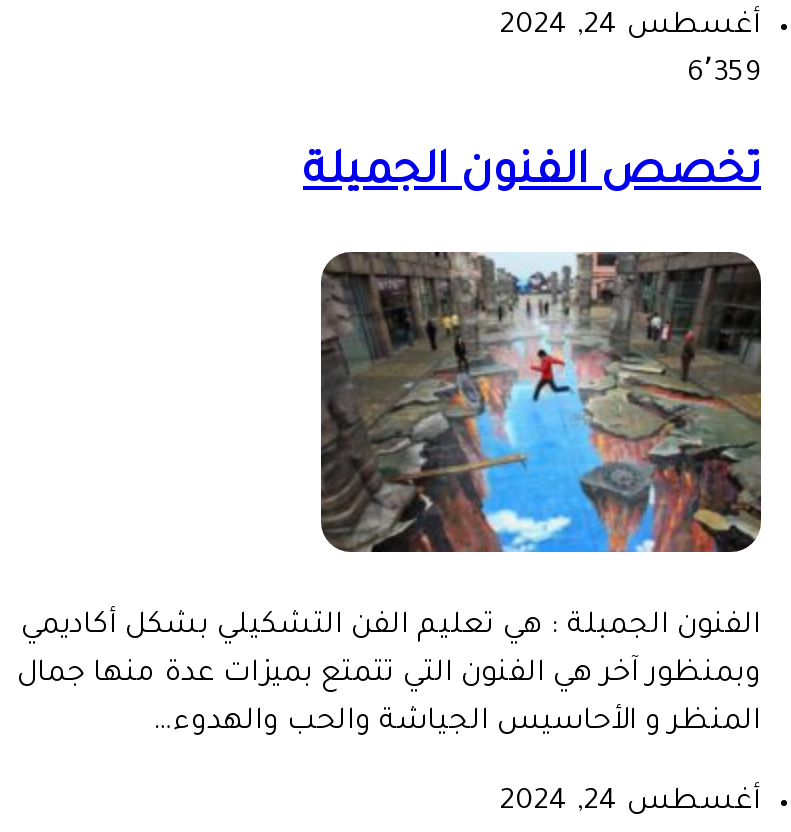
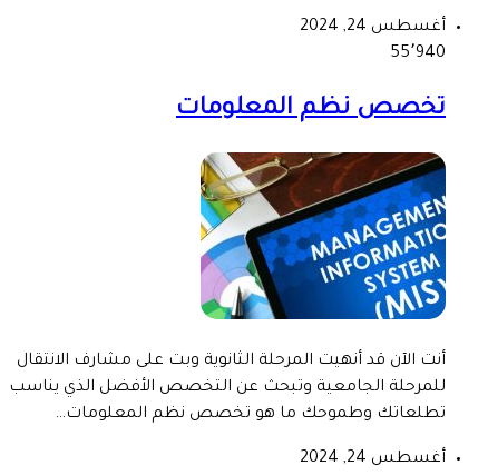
- 6٬359
+ 55٬940

- تخصص الفنون الجميلة
+ تخصص نظم المعلومات

- [image]
- الفنون الجمبلة : هي تعليم الفن التشكيلي بشكل أكاديمي
+ [image]
+ أنت الآن قد أنهيت المرحلة الثانوية وبت على مشارف الانتقال

- وبمنظور آخر هي الفنون التي تتمتع بميزات عدة منها جمال
+ للمرحلة الجامعية وتبحث عن التخصص الأفضل الذي يناسب

- المنظر و الأحاسيس الجياشة والحب والهدوء…
+ تطلعاتك وطموحك ما هو تخصص نظم المعلومات…
